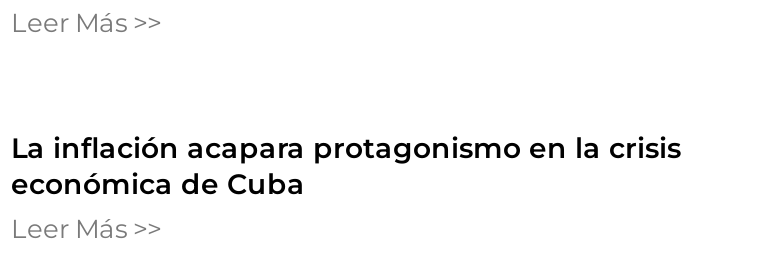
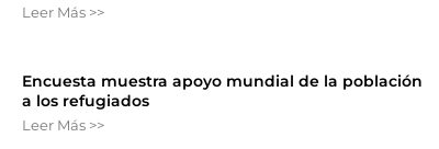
- La inflación acapara protagonismo en la crisis
- económica de Cuba
+ Encuesta muestra apoyo mundial de la población
+ a los refugiados
